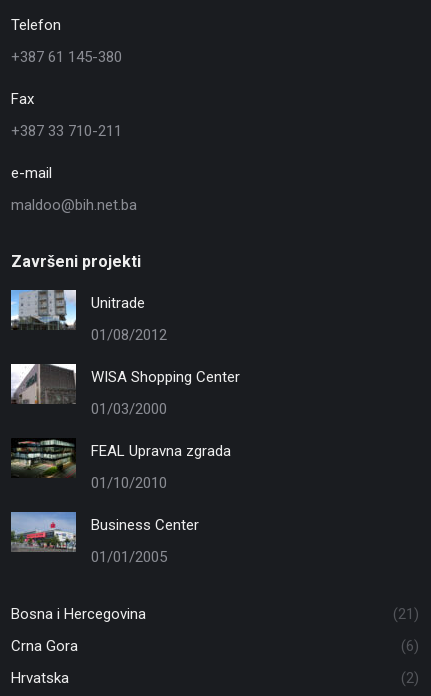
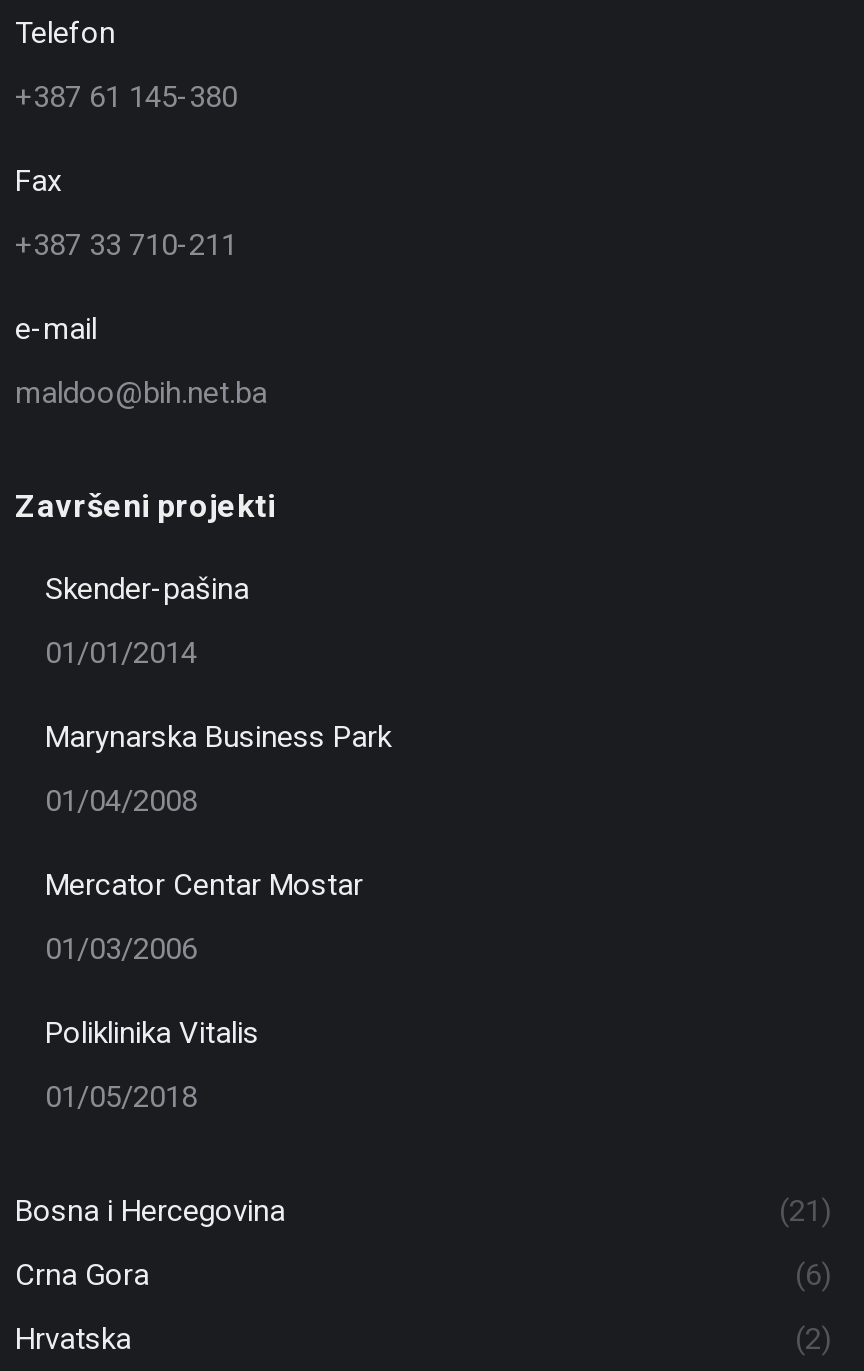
- Unitrade
+ Skender-pašina

- 01/08/2012
+ 01/01/2014

- WISA Shopping Center
+ Marynarska Business Park

- 01/03/2000
+ 01/04/2008

- FEAL Upravna zgrada
+ Mercator Centar Mostar

- 01/10/2010
+ 01/03/2006

- Business Center
+ Poliklinika Vitalis

- 01/01/2005
+ 01/05/2018
